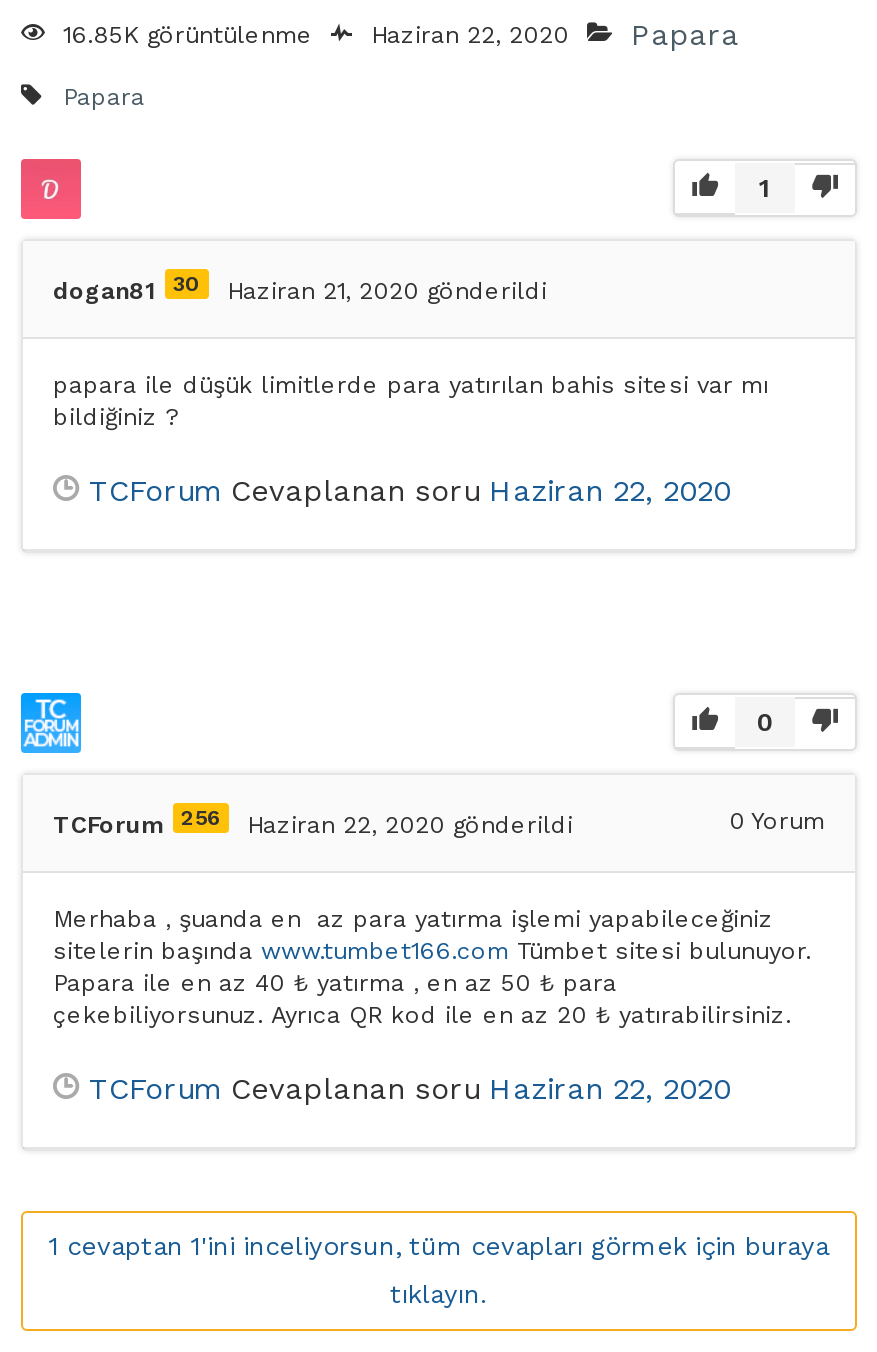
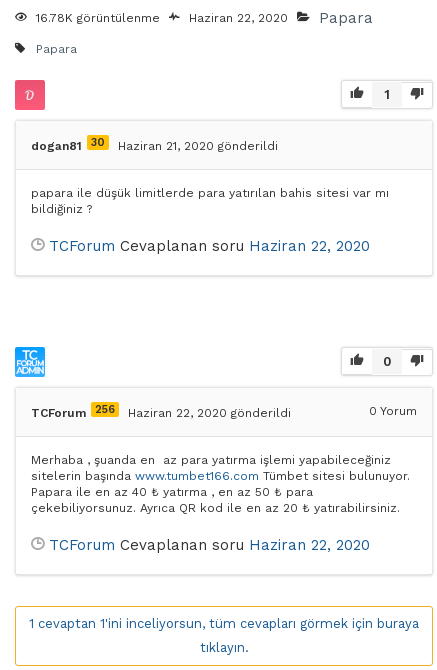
- 16.85K görüntülenme
+ 16.78K görüntülenme
